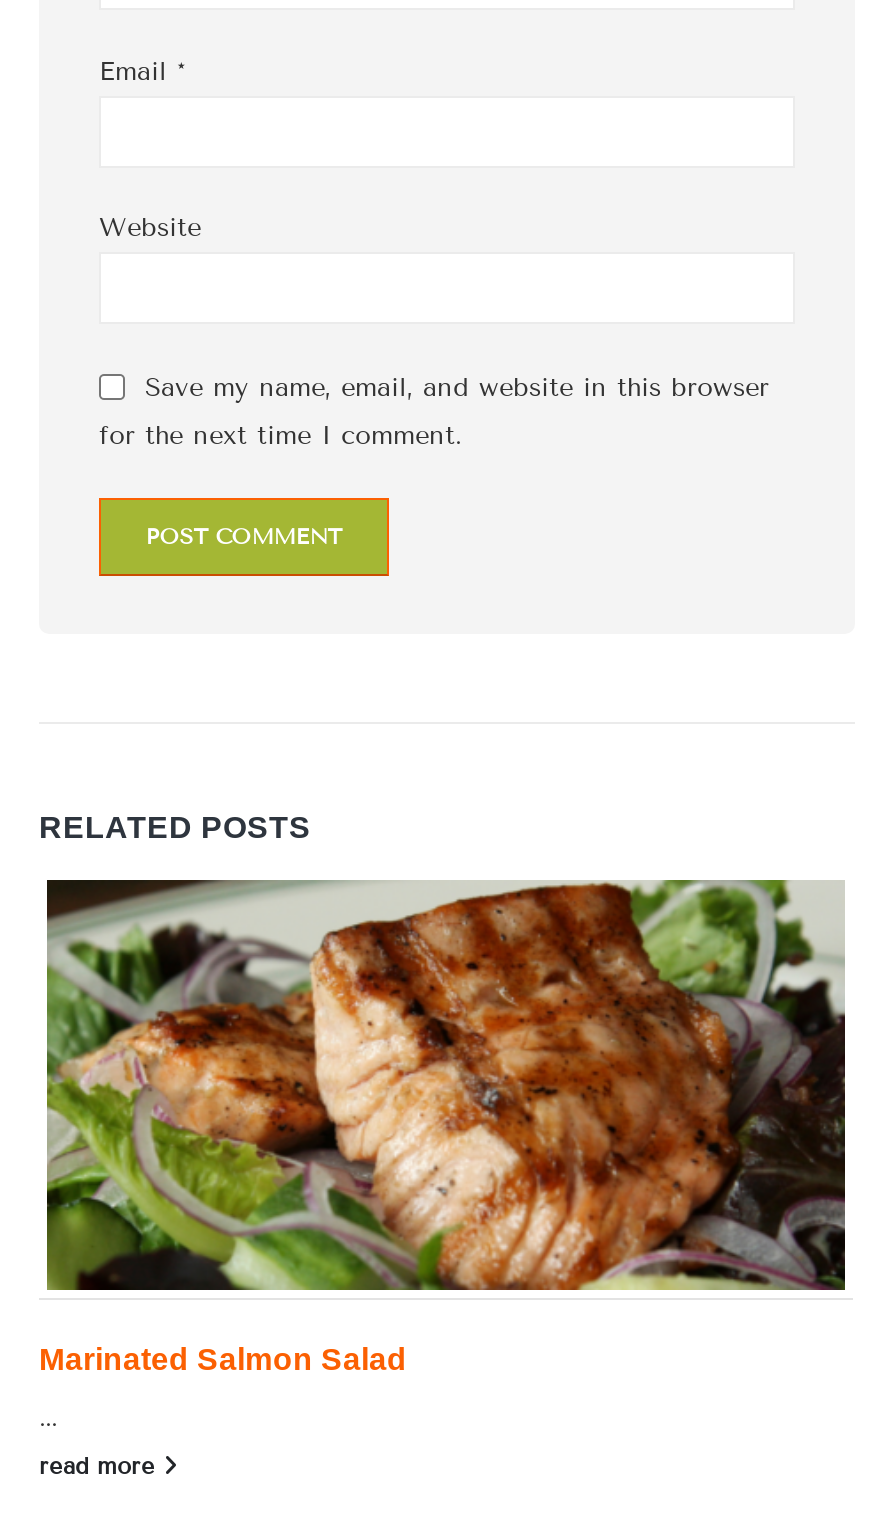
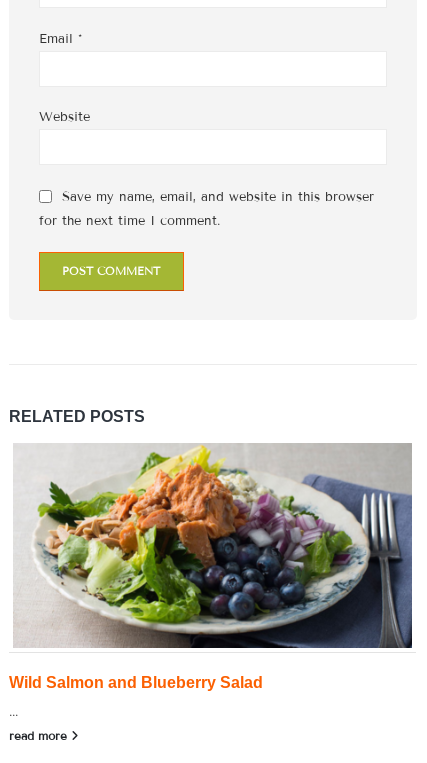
- [image]
- Marinated Salmon Salad
+ [image]
+ Wild Salmon and Blueberry Salad
